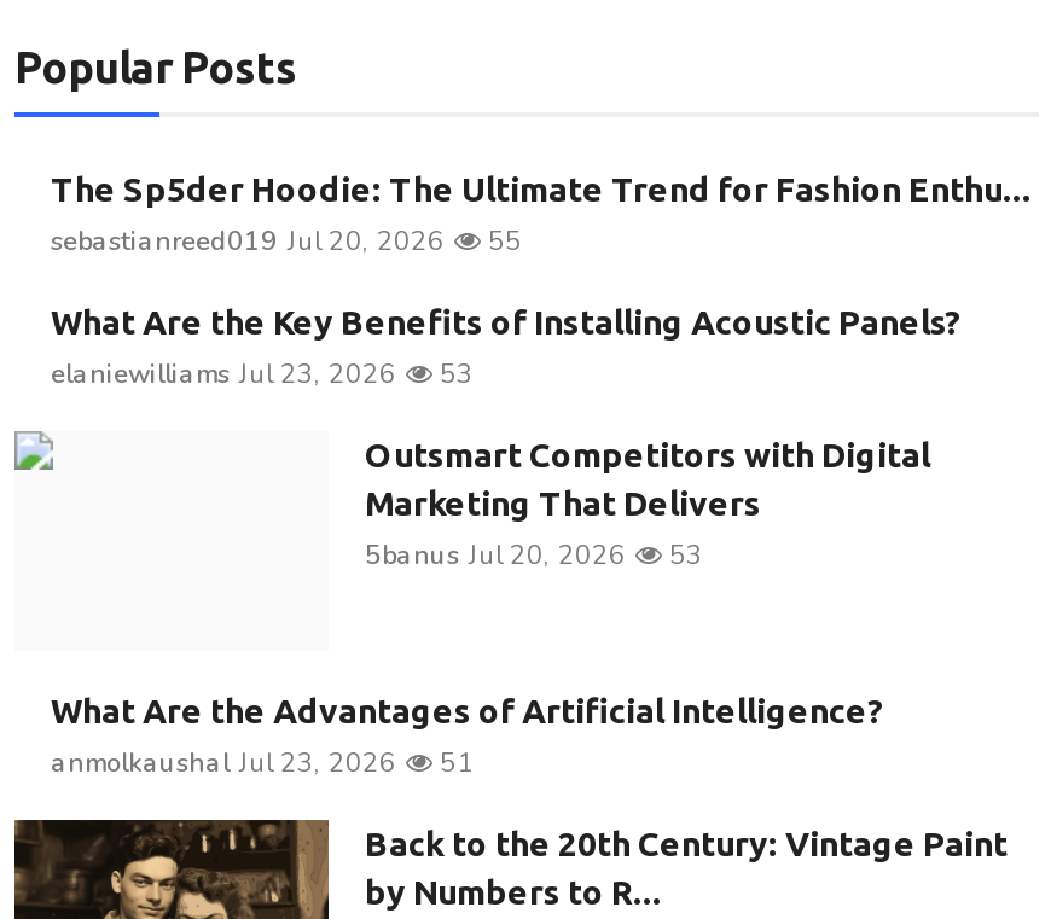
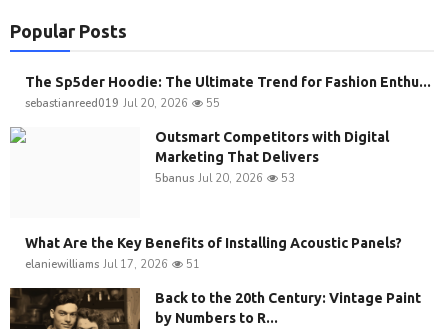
moved down: What Are the Key Benefits of Installing Acoustic Panels?

- elaniewilliams Jul 23, 2026
- 53

- What Are the Advantages of Artificial Intelligence?
- anmolkaushal Jul 23, 2026
+ elaniewilliams Jul 17, 2026
